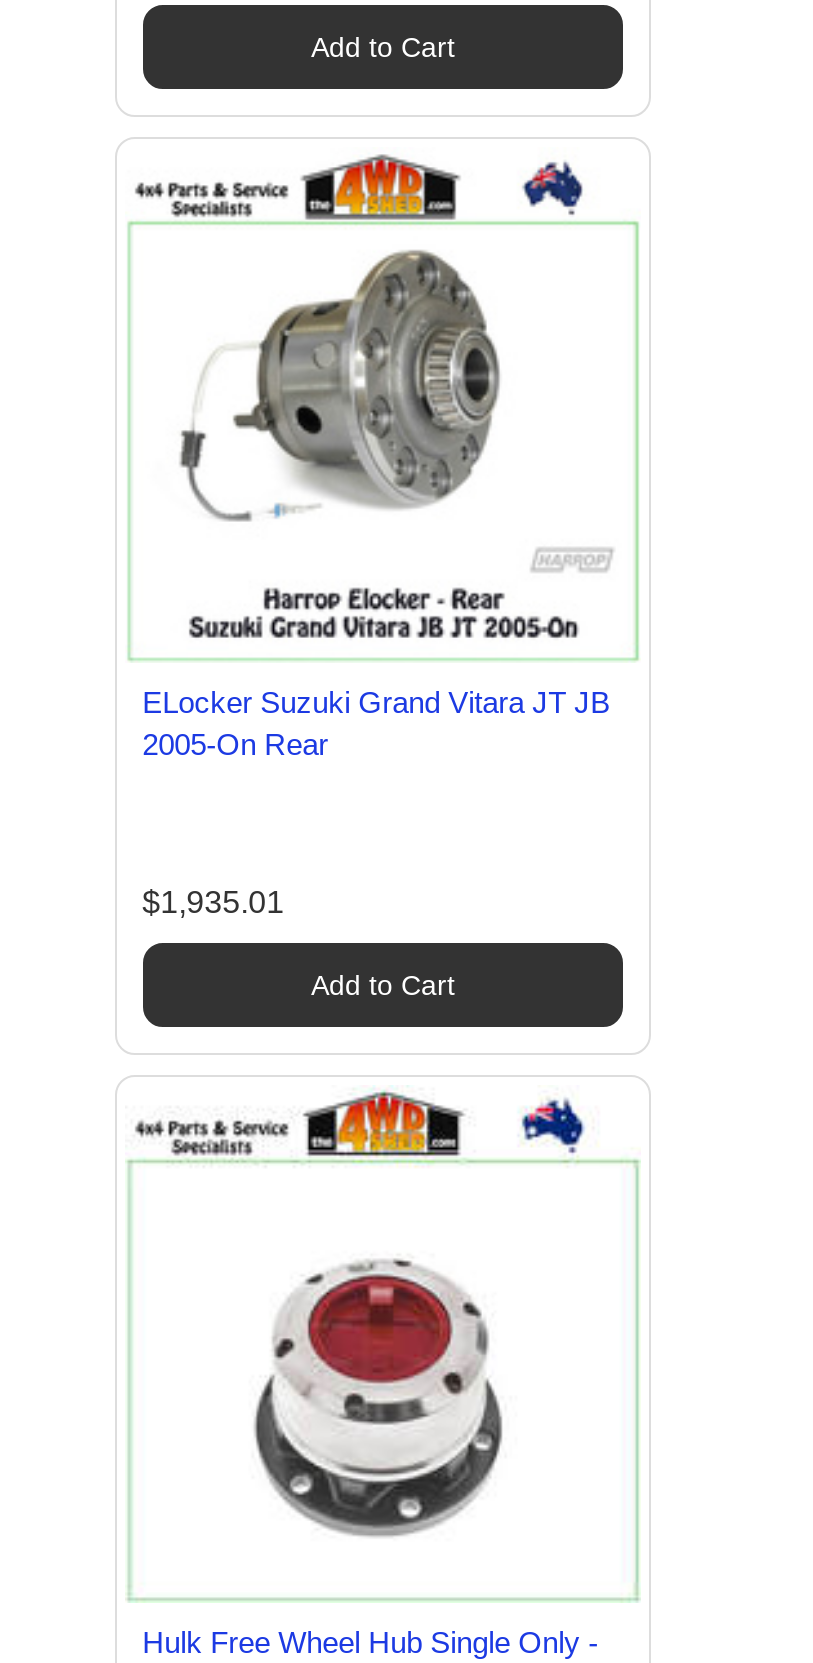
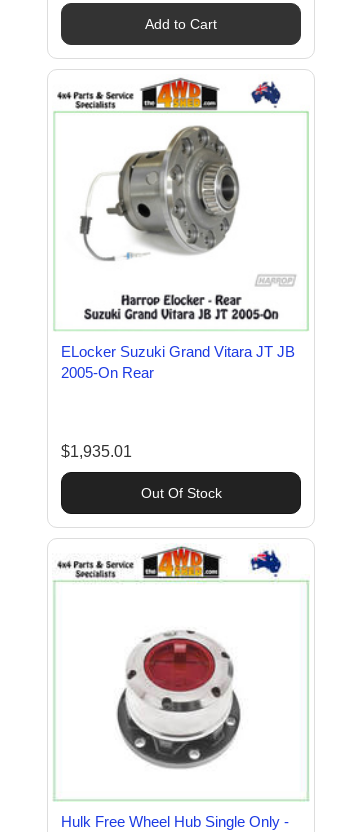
- Add to Cart
+ Out Of Stock
